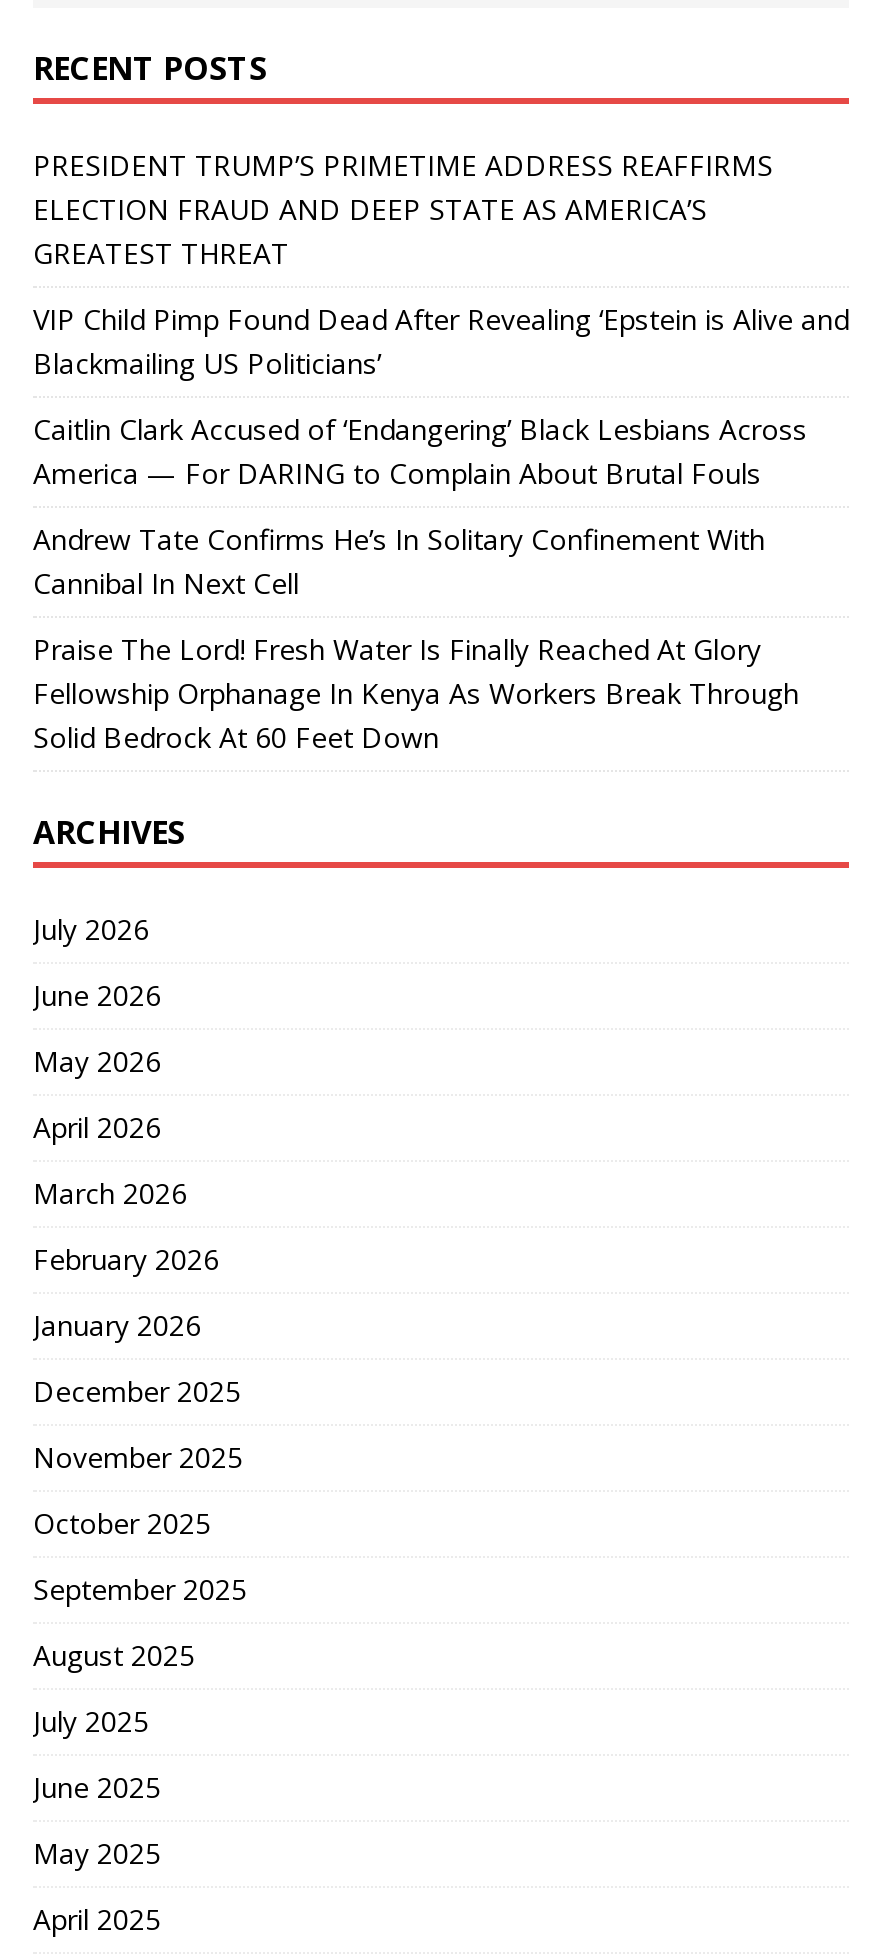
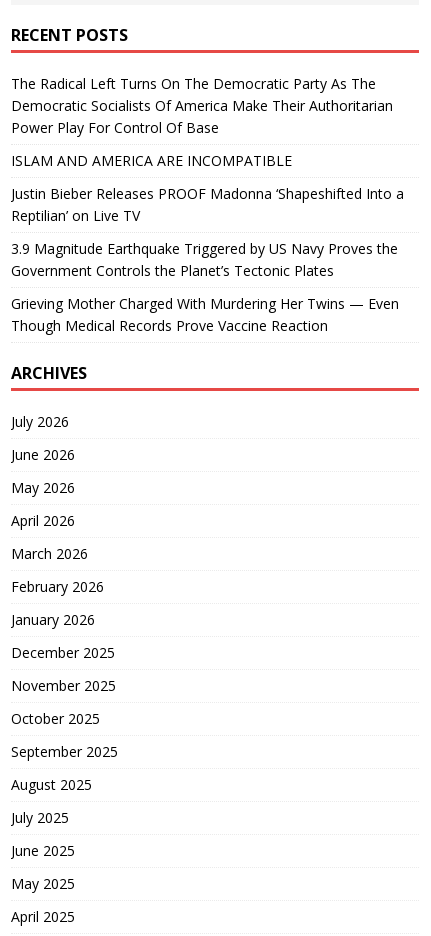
- PRESIDENT TRUMP’S PRIMETIME ADDRESS REAFFIRMS
- ELECTION FRAUD AND DEEP STATE AS AMERICA’S
- GREATEST THREAT
+ The Radical Left Turns On The Democratic Party As The
+ Democratic Socialists Of America Make Their Authoritarian
+ Power Play For Control Of Base

- VIP Child Pimp Found Dead After Revealing ‘Epstein is Alive and
- Blackmailing US Politicians’
+ ISLAM AND AMERICA ARE INCOMPATIBLE

- Caitlin Clark Accused of ‘Endangering’ Black Lesbians Across
- America — For DARING to Complain About Brutal Fouls
+ Justin Bieber Releases PROOF Madonna ‘Shapeshifted Into a
+ Reptilian’ on Live TV

- Andrew Tate Confirms He’s In Solitary Confinement With
- Cannibal In Next Cell
+ 3.9 Magnitude Earthquake Triggered by US Navy Proves the
+ Government Controls the Planet’s Tectonic Plates

- Praise The Lord! Fresh Water Is Finally Reached At Glory
- Fellowship Orphanage In Kenya As Workers Break Through
- Solid Bedrock At 60 Feet Down
+ Grieving Mother Charged With Murdering Her Twins — Even
+ Though Medical Records Prove Vaccine Reaction
